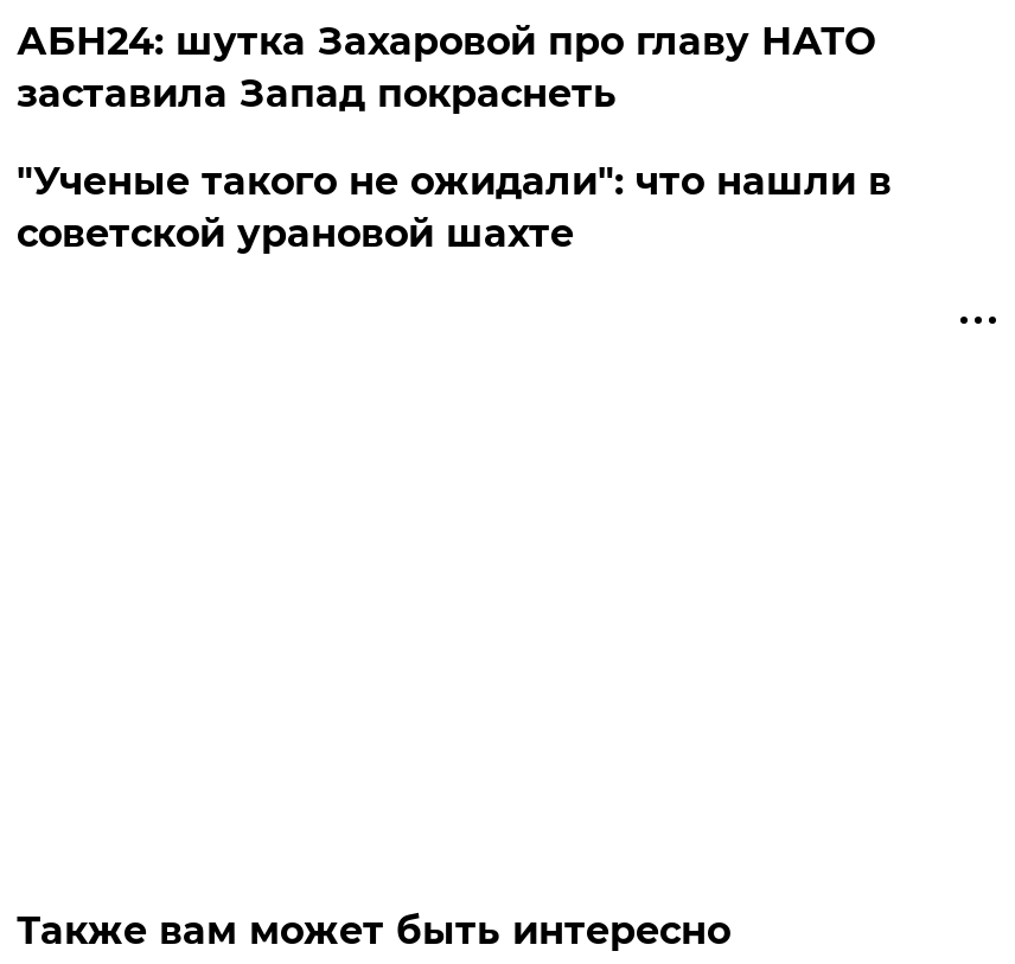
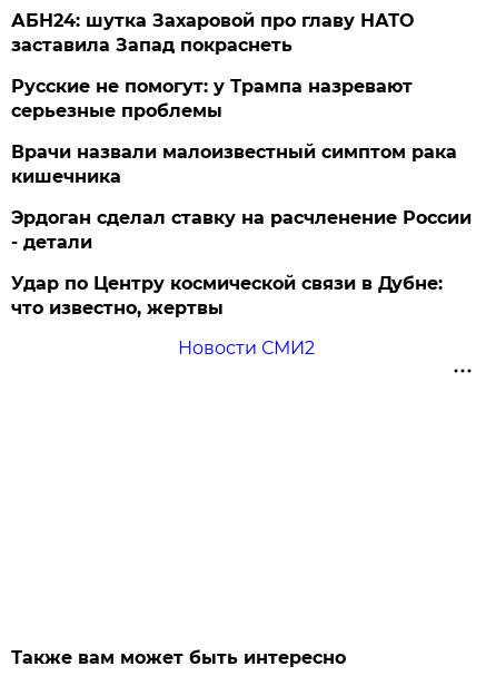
- "Ученые такого не ожидали": что нашли в
- советской урановой шахте
+ Русские не помогут: у Трампа назревают
+ серьезные проблемы
+ Врачи назвали малоизвестный симптом рака
+ кишечника
+ Эрдоган сделал ставку на расчленение России
+ - детали
+ Удар по Центру космической связи в Дубне:
+ что известно, жертвы
+ Новости СМИ2
